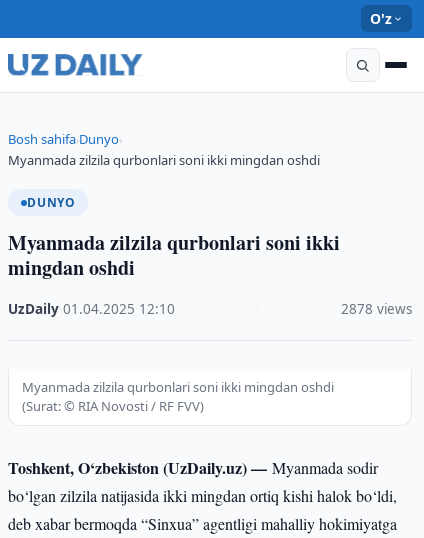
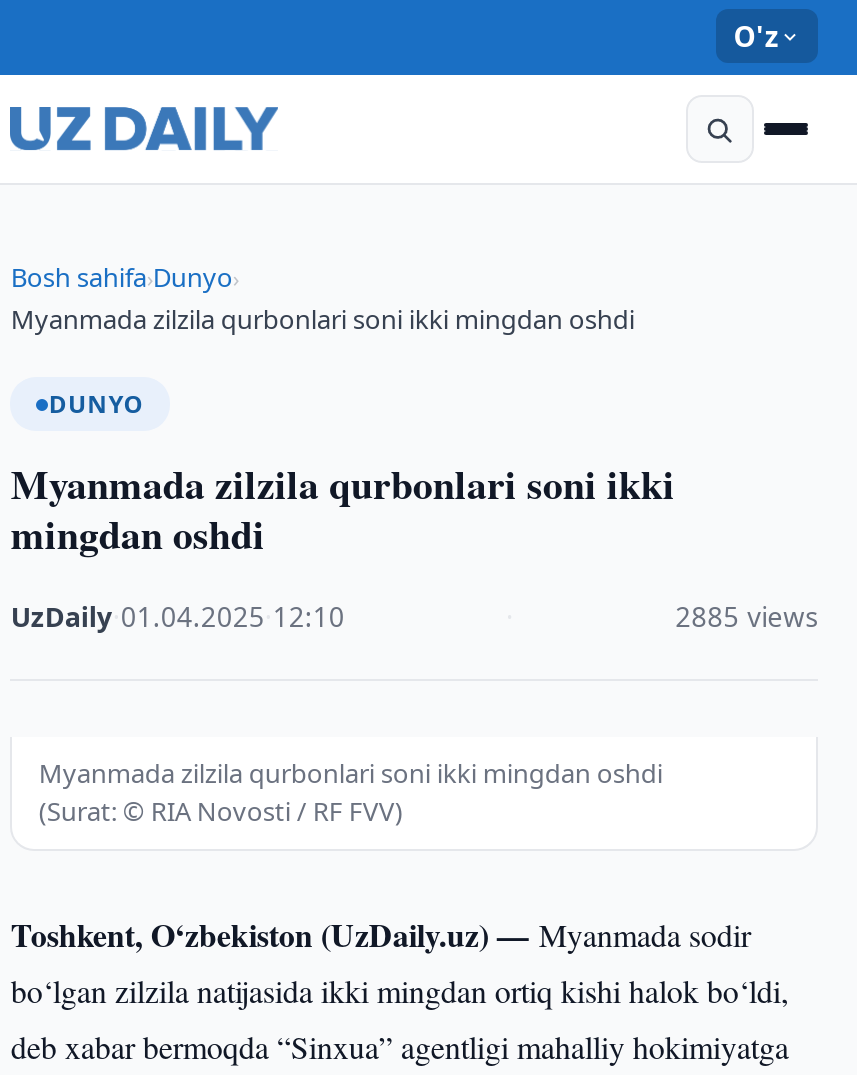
- 2878 views
+ 2885 views
